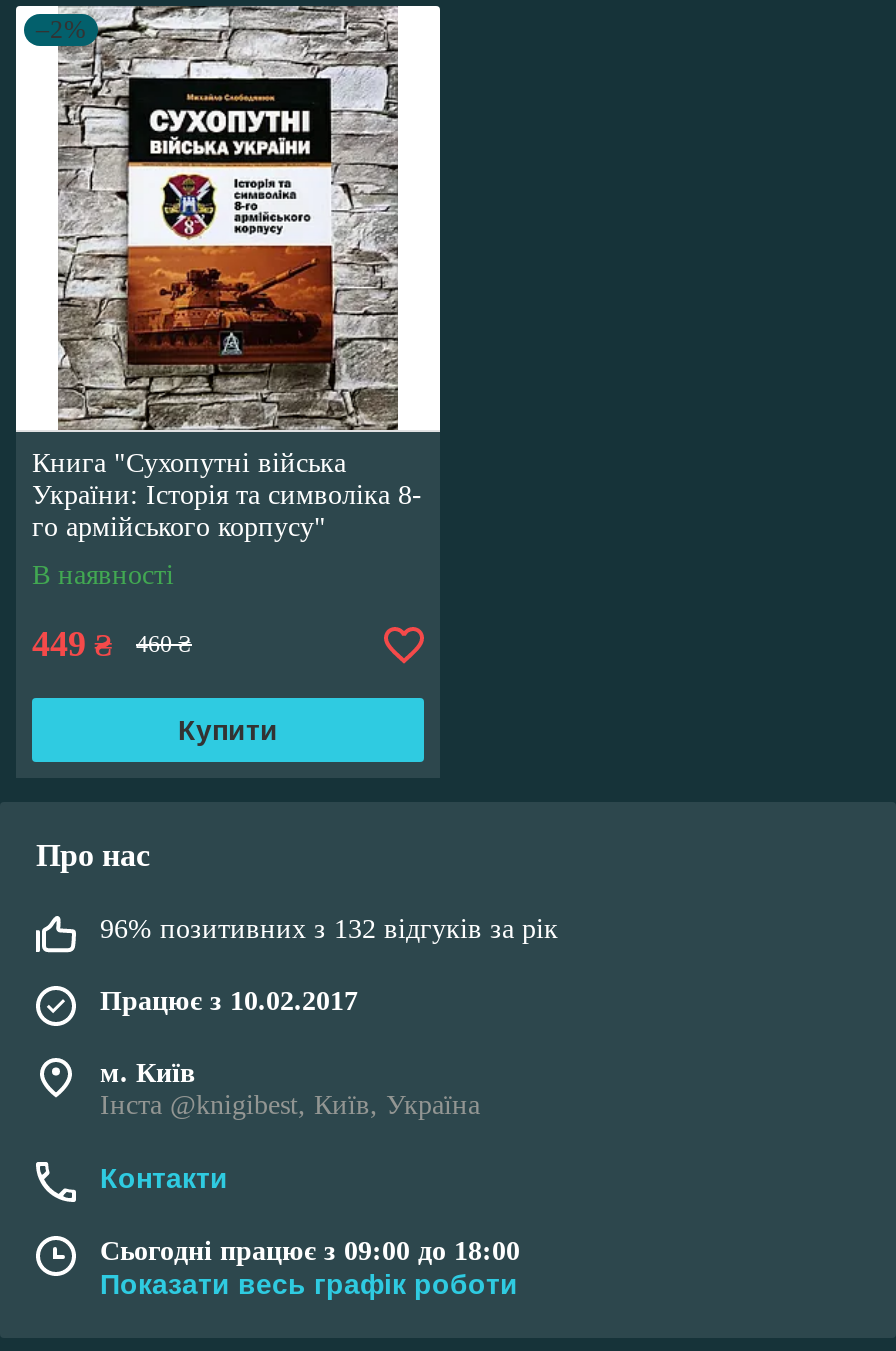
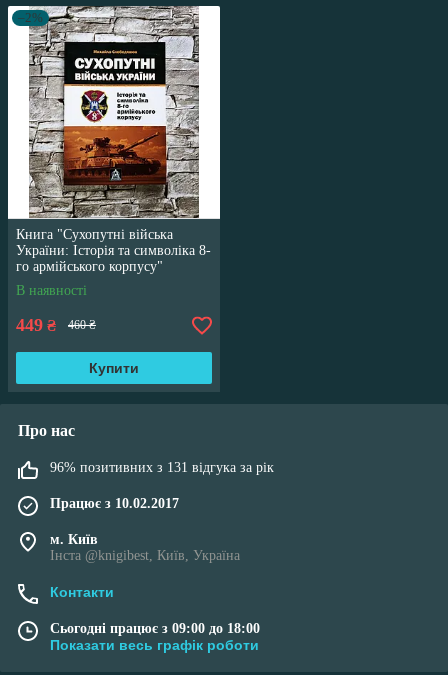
- 96% позитивних з 132 відгуків за рік
+ 96% позитивних з 131 відгука за рік
